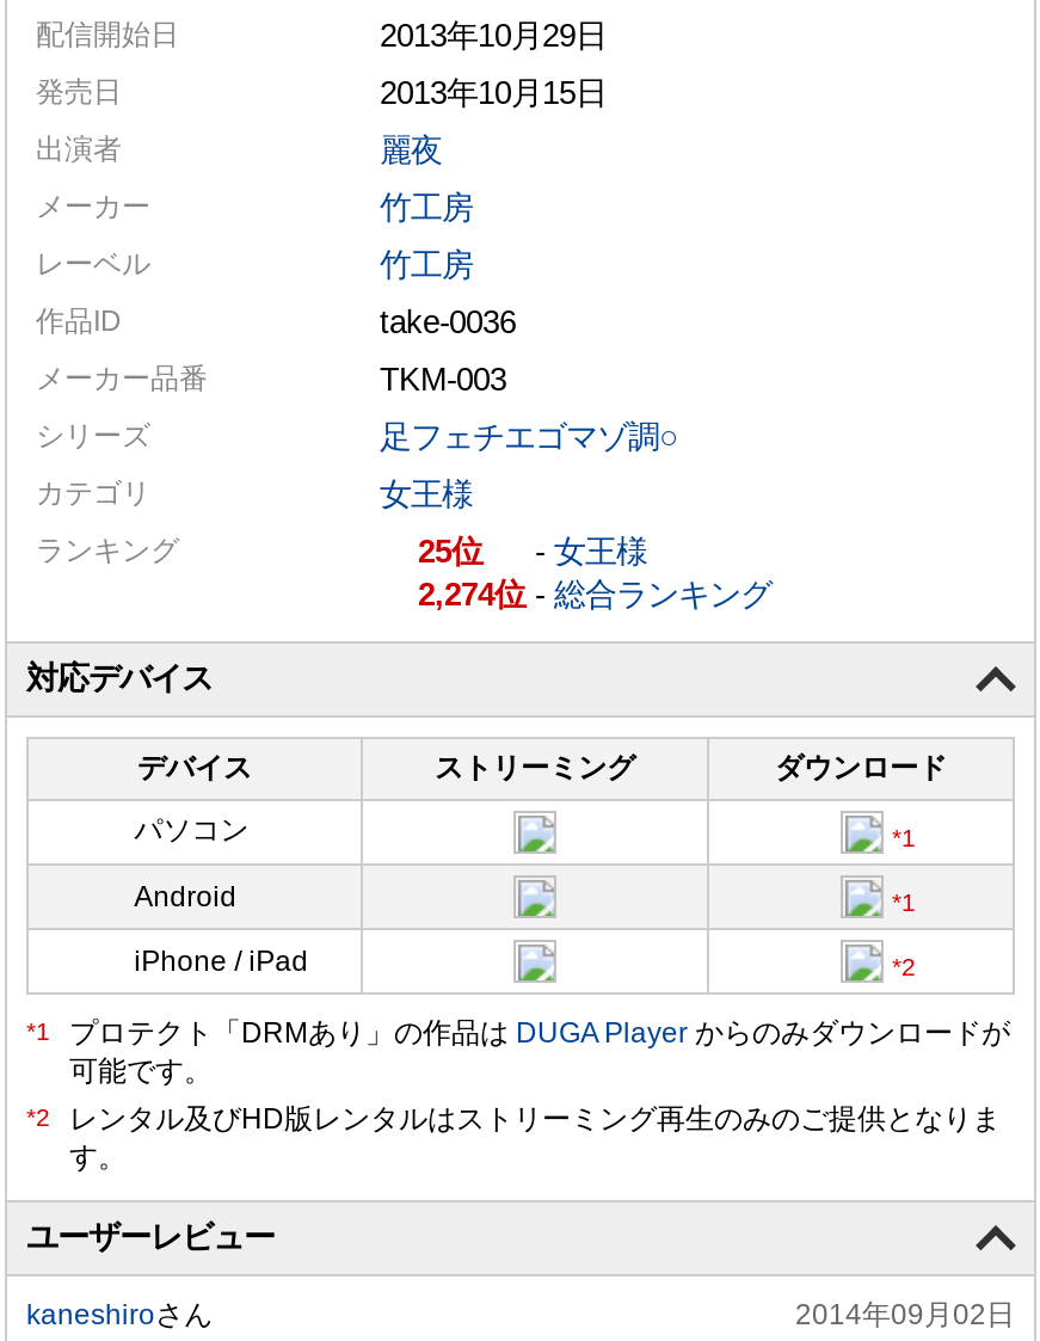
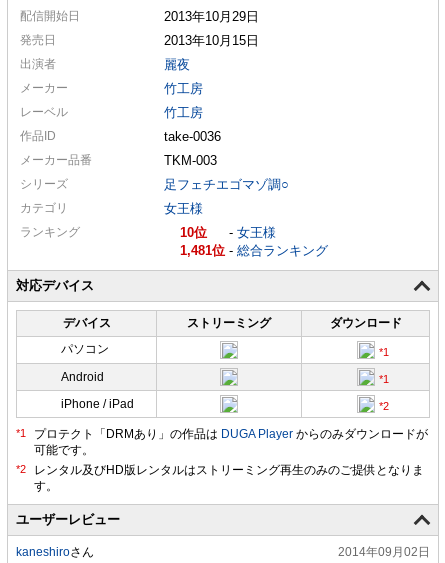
- 25
+ 10

- 2,274 -総合ランキング
+ 1,481 -総合ランキング
